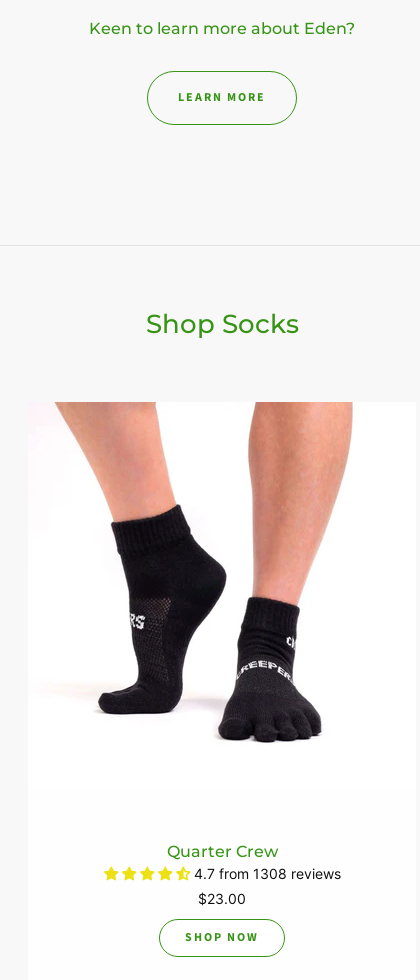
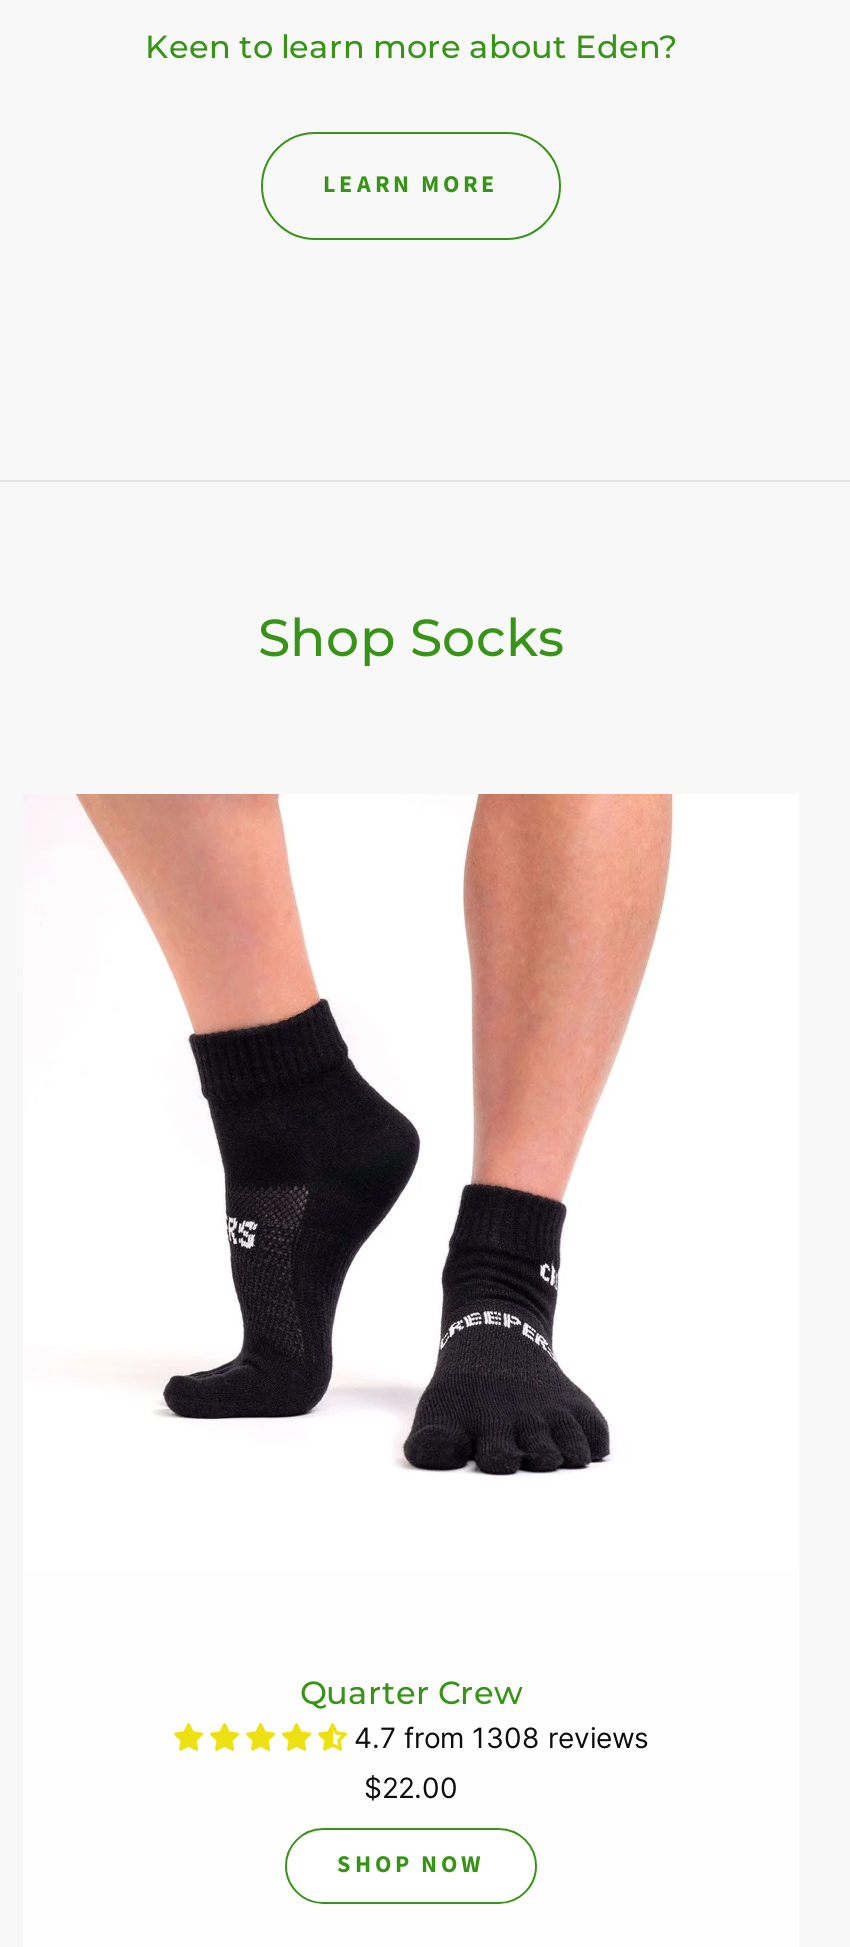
- $23.00
+ $22.00
